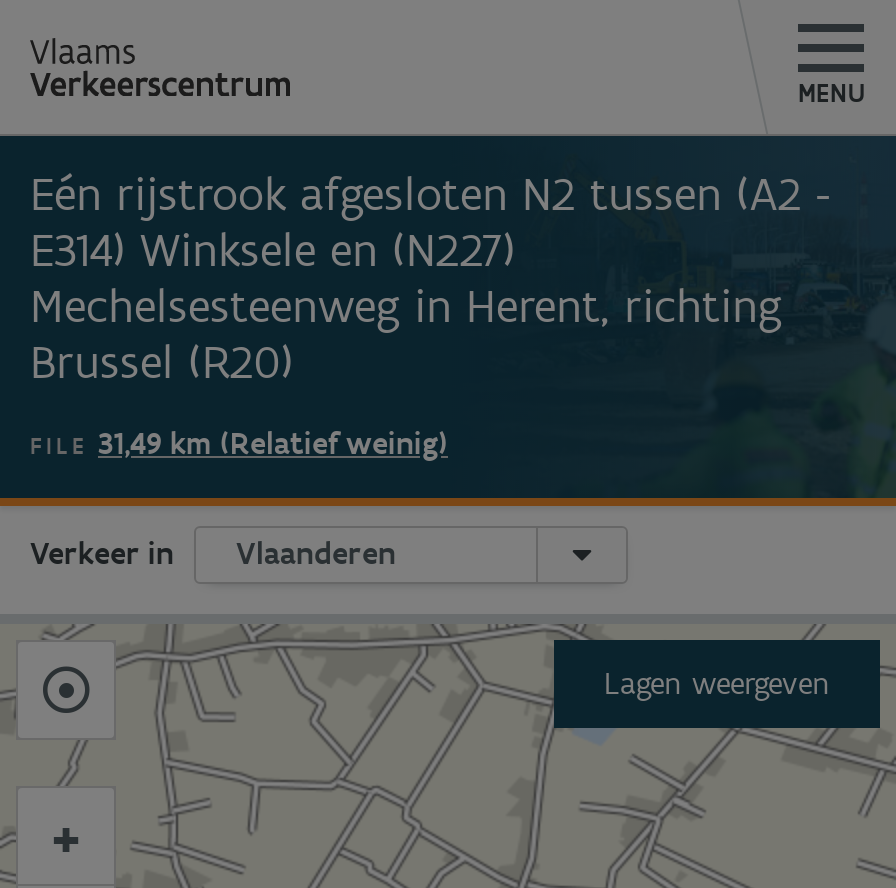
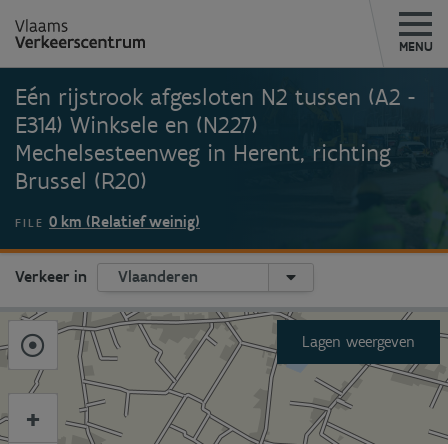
- FILE 31,49 km (Relatief weinig)
+ FILE 0 km (Relatief weinig)
